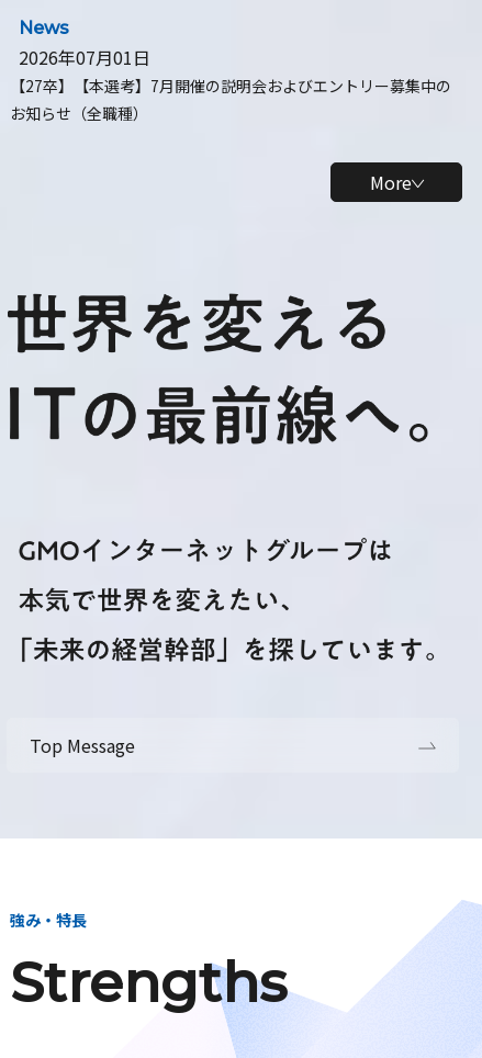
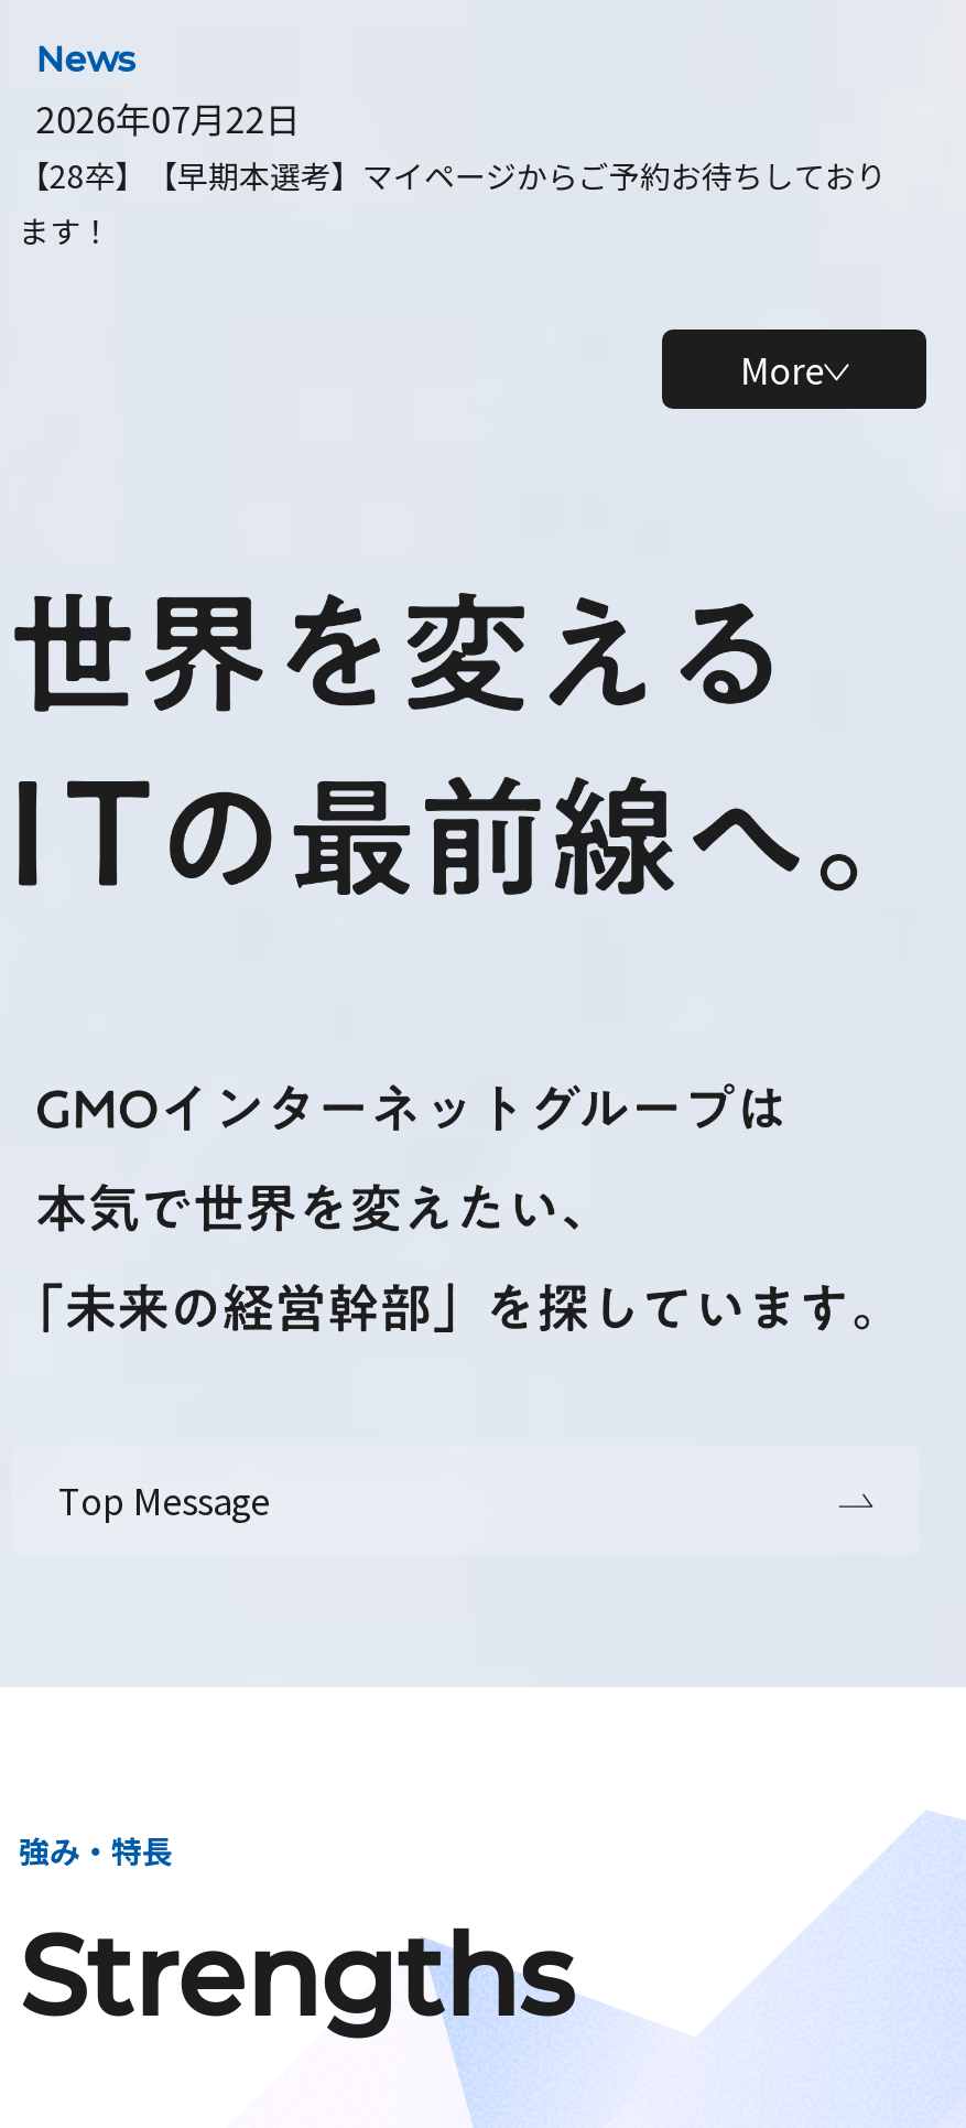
- 2026年07月01日
- 【27卒】【本選考】7月開催の説明会およびエントリー募集中の
- お知らせ（全職種）
+ 2026年07月22日
+ 【28卒】【早期本選考】マイページからご予約お待ちしており
+ ます！
